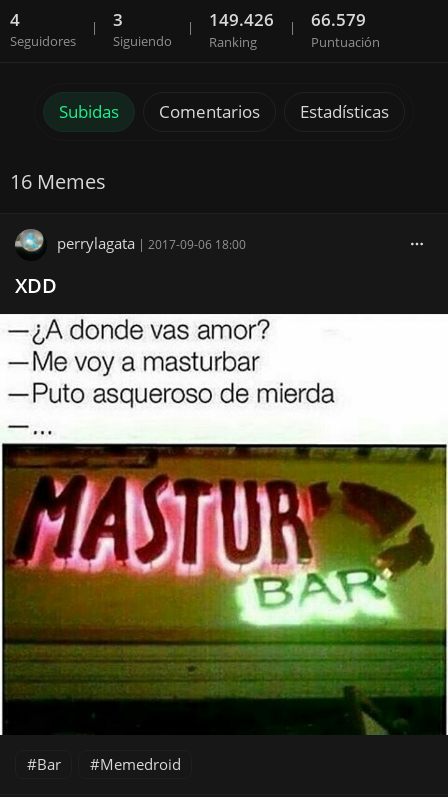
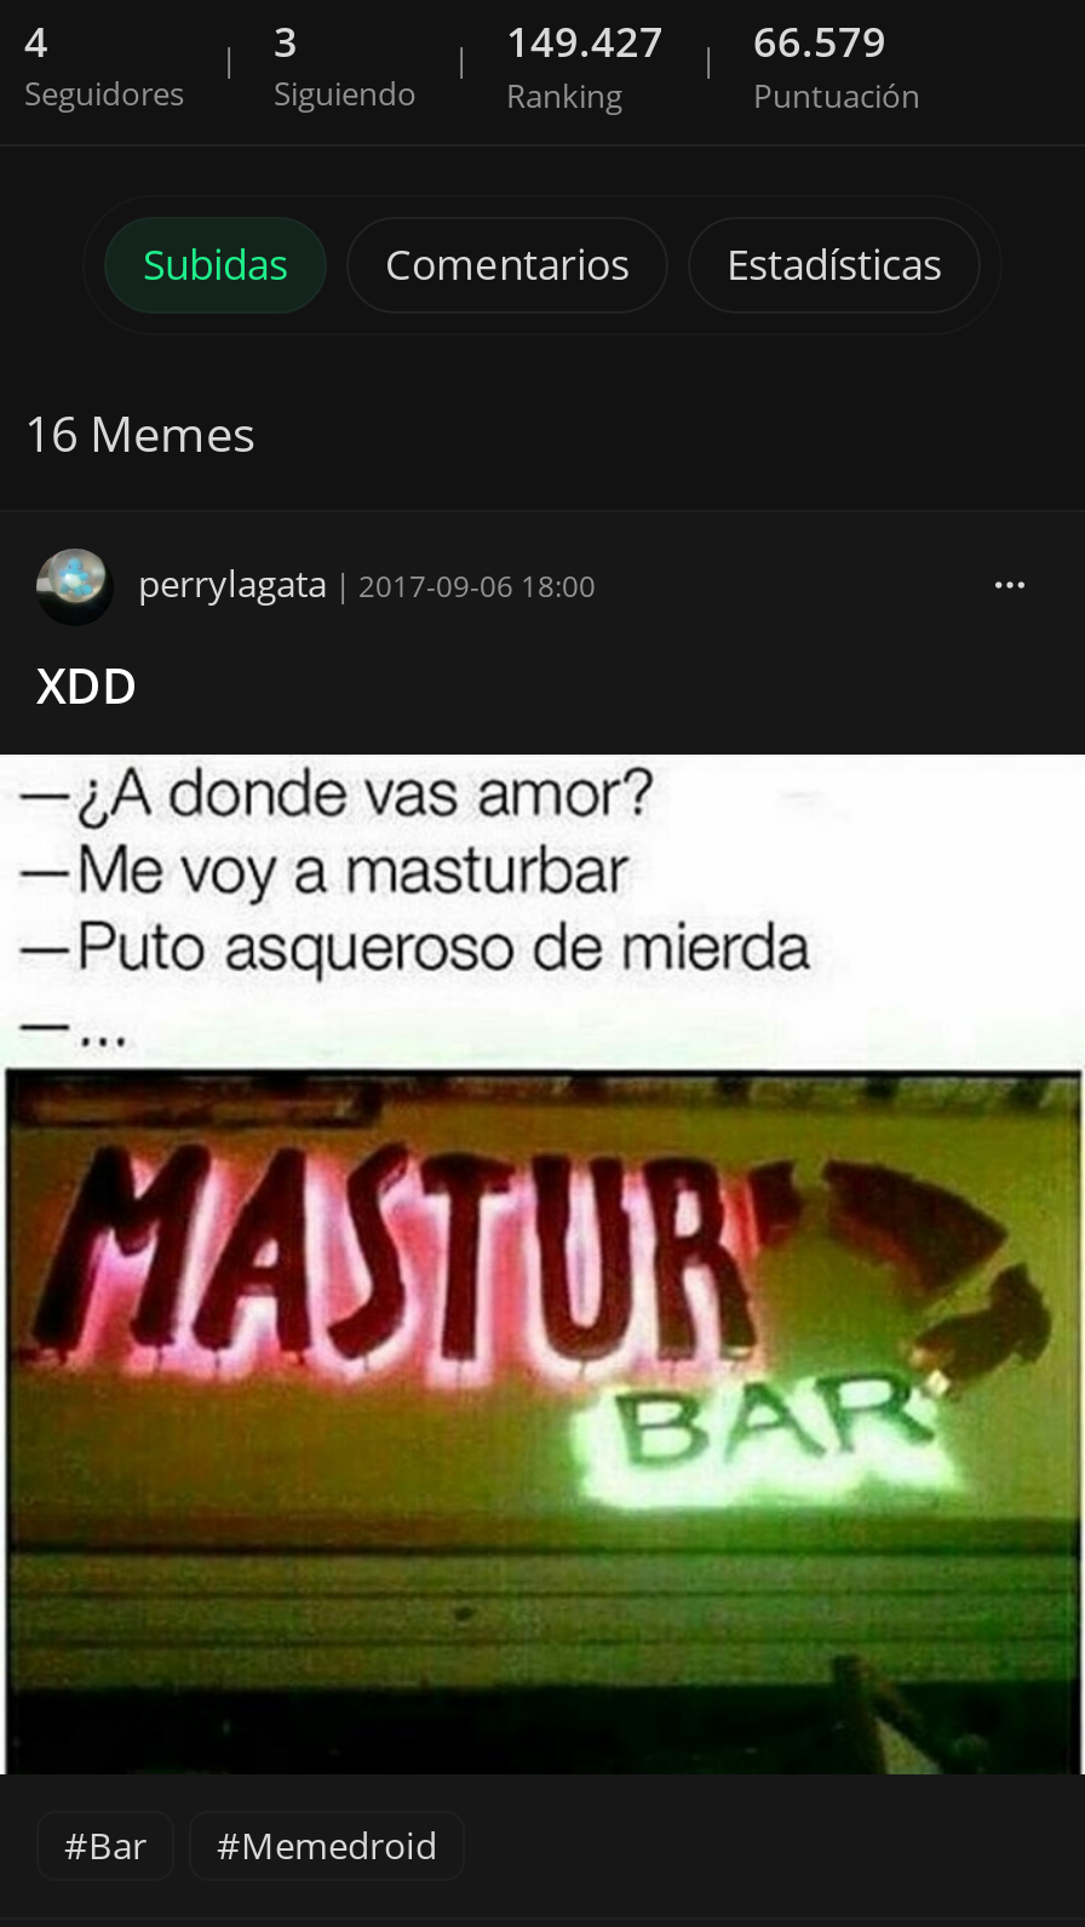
- 149.426
+ 149.427
